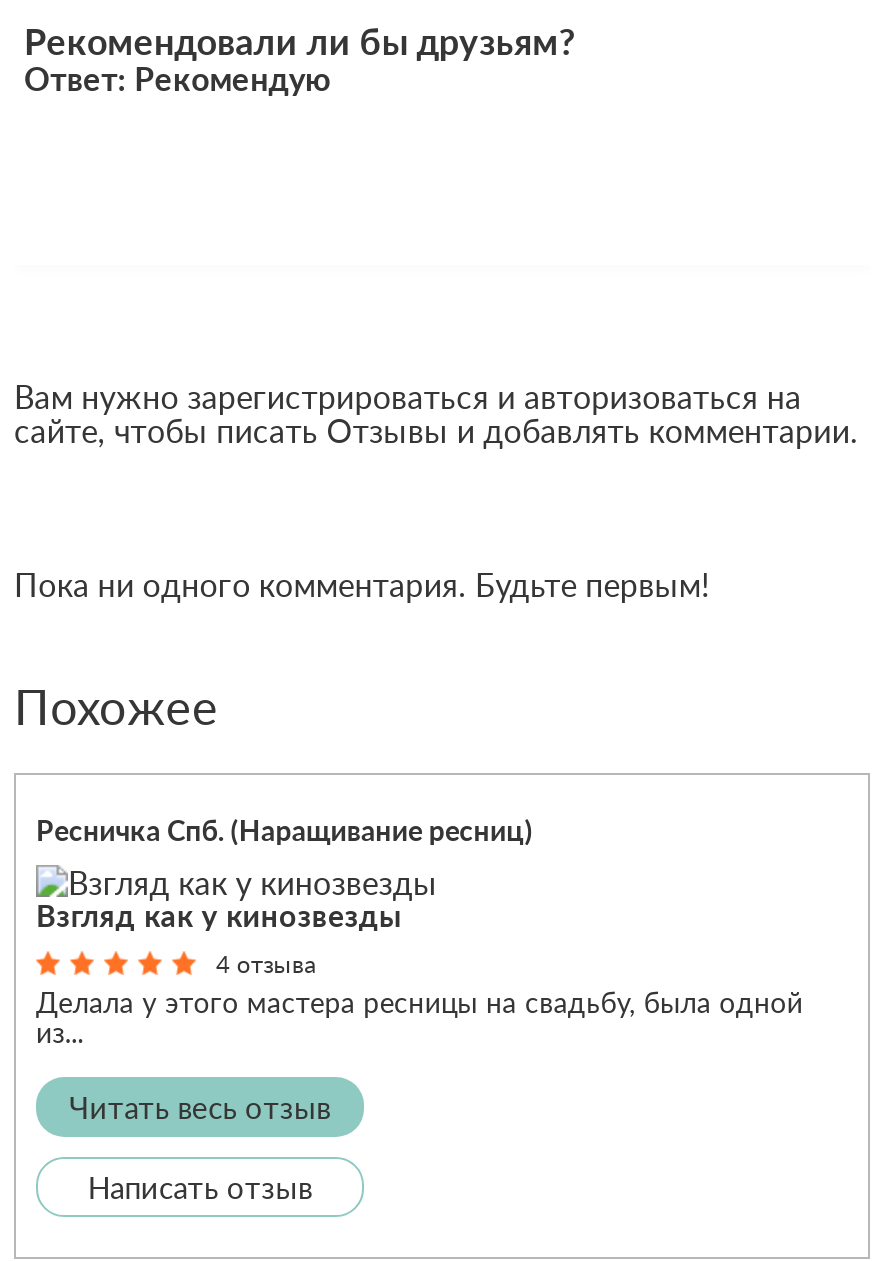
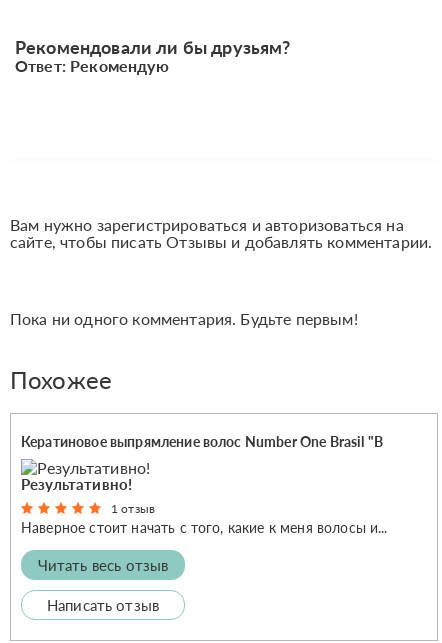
- Ресничка Спб. (Наращивание ресниц)
+ Кератиновое выпрямление волос Number One Brasil "B

- Взгляд как у кинозвезды
- 4 отзыва
- Делала у этого мастера ресницы на свадьбу, была одной
- из...
+ Результативно!
+ 1 отзыв
+ Наверное стоит начать с того, какие к меня волосы и...
